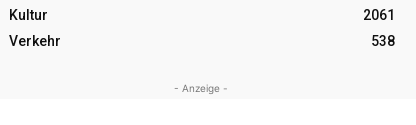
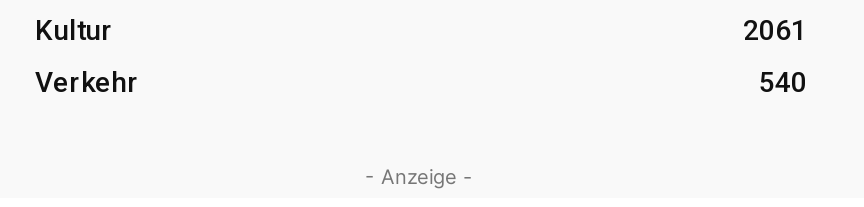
- 538
+ 540
